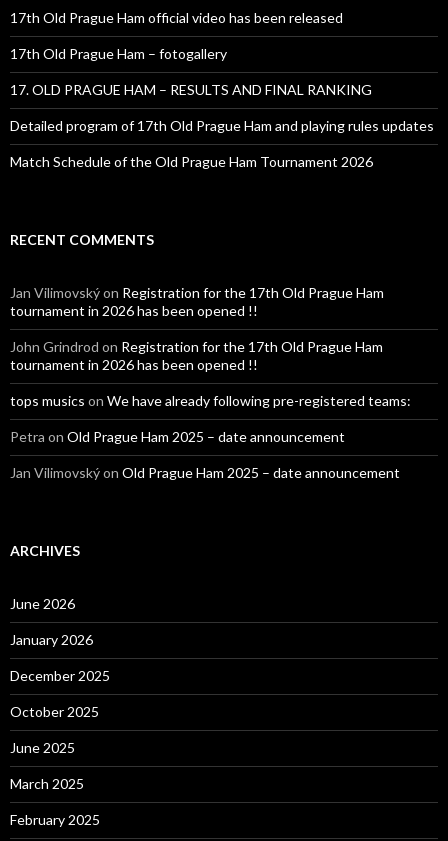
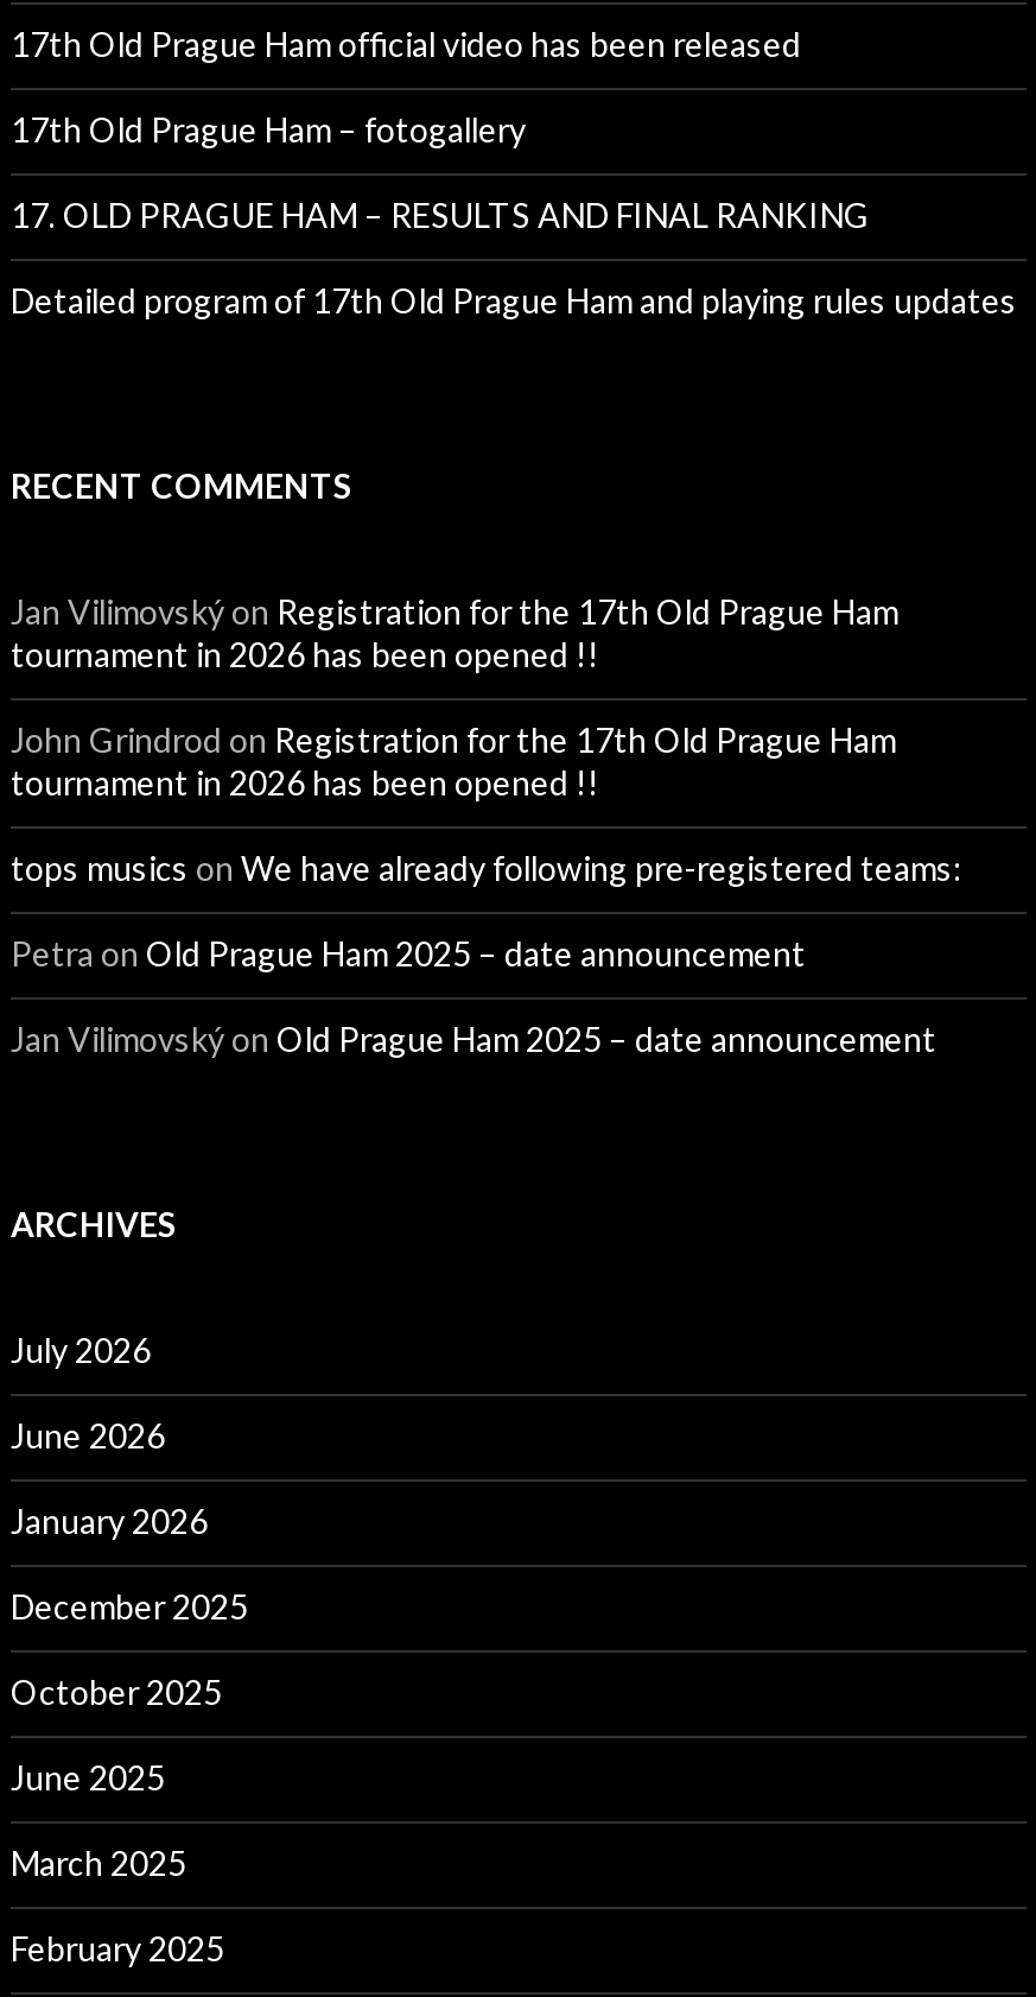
- Match Schedule of the Old Prague Ham Tournament 2026

moved up: RECENT COMMENTS | Jan Vilimovský on Registration for the 17th Old Prague Ham | tournament in 2026 has been opened !! | ... | Jan Vilimovský on Old Prague Ham 2025 – date announcement | ARCHIVES

+ July 2026
